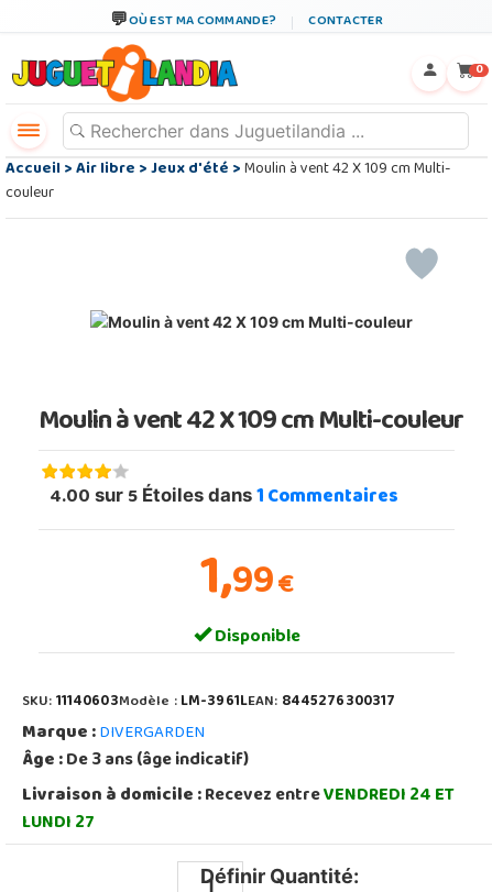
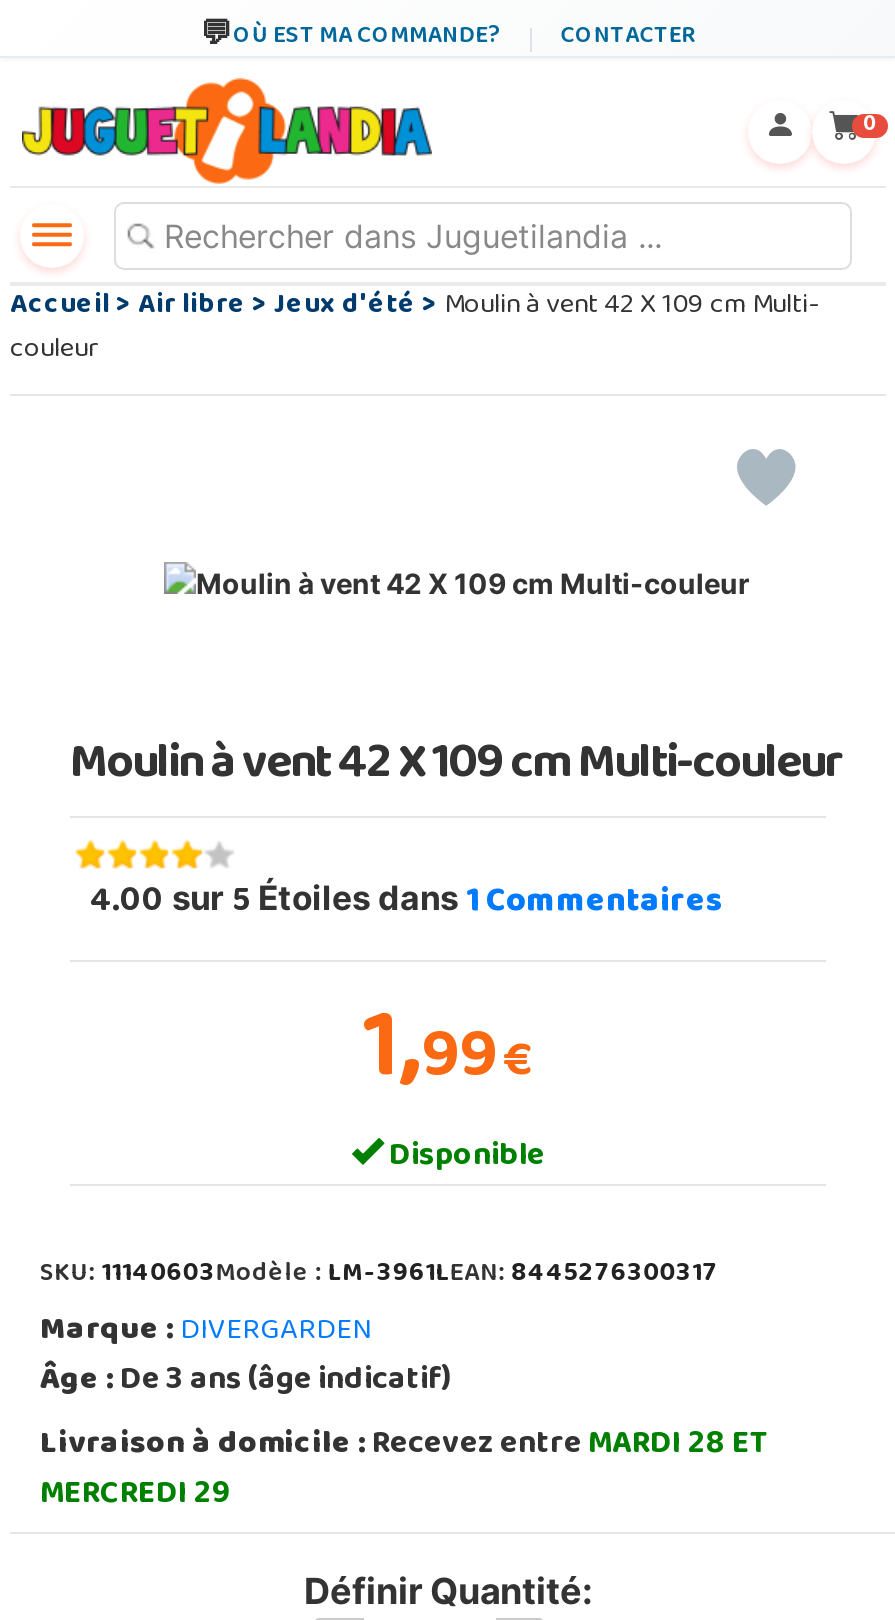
- Livraison à domicile : Recevez entreVENDREDI 24 ET
- LUNDI 27
+ Livraison à domicile : Recevez entreMARDI 28 ET
+ MERCREDI 29
